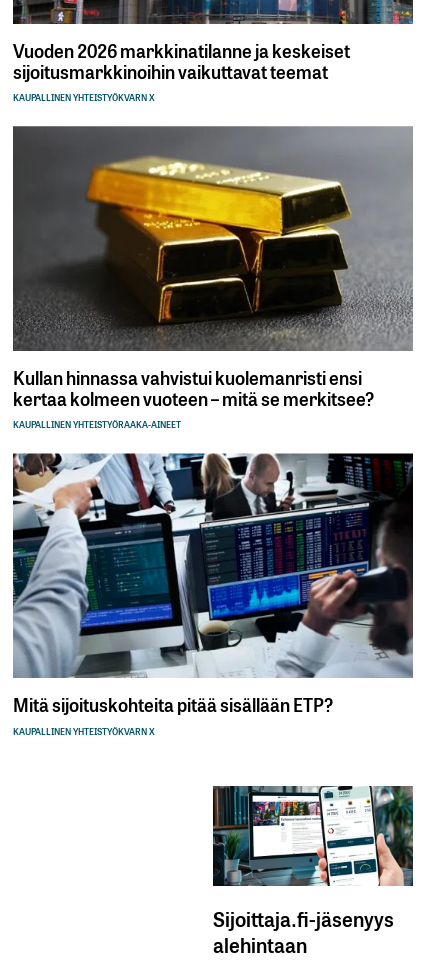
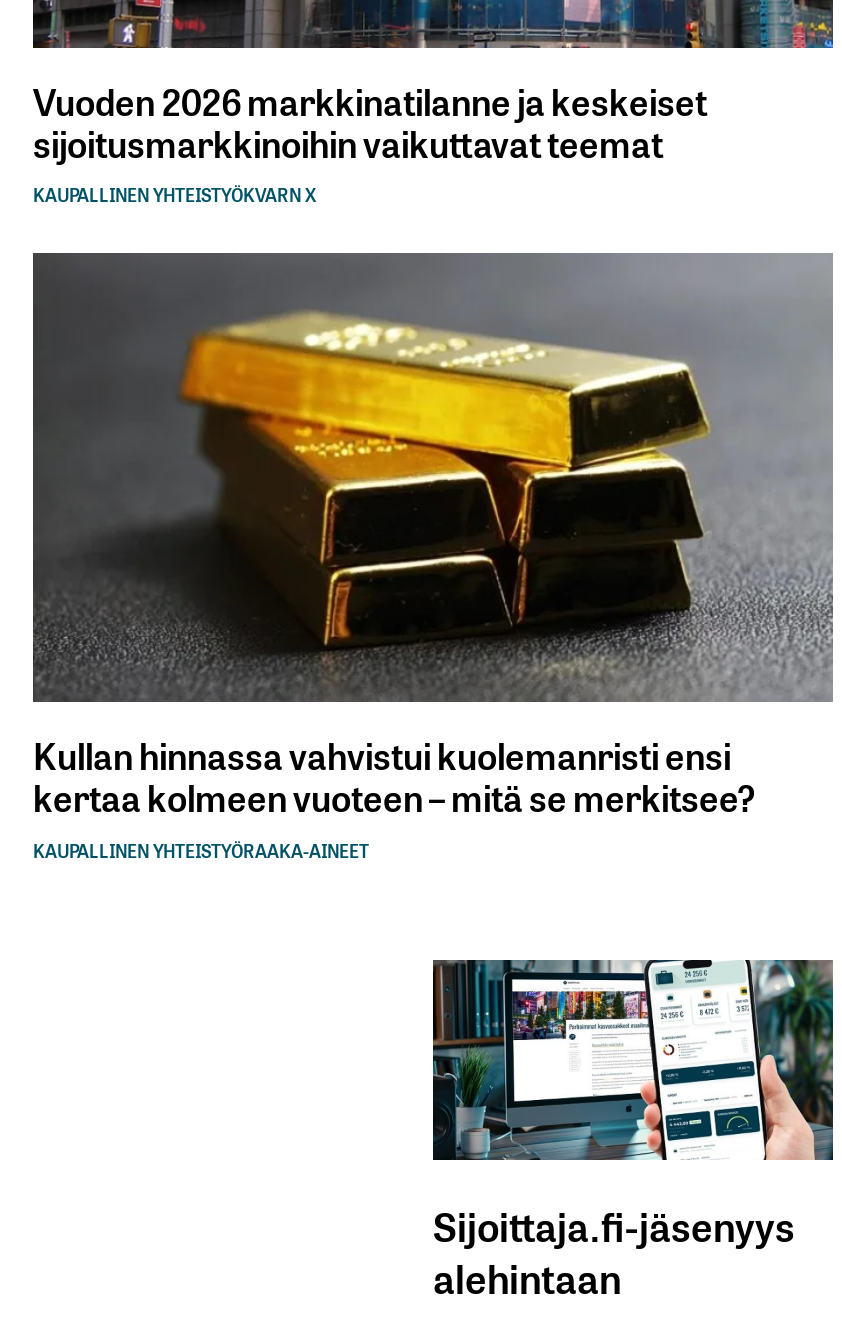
- [image]
- Mitä sijoituskohteita pitää sisällään ETP?
- KAUPALLINEN YHTEISTYÖKVARN X
